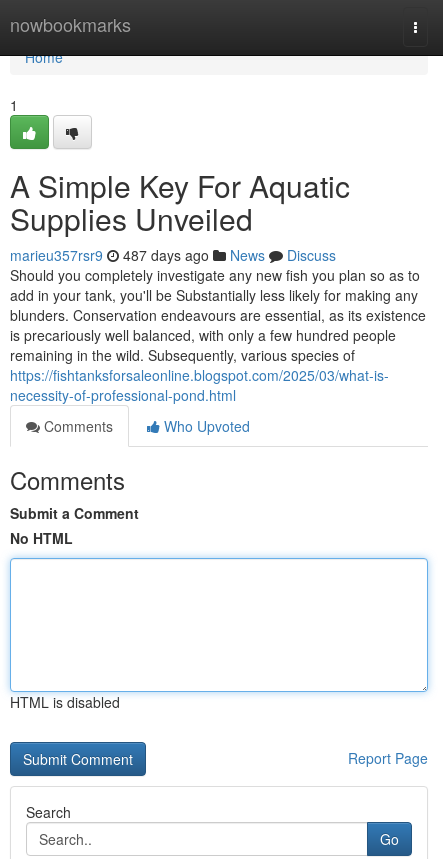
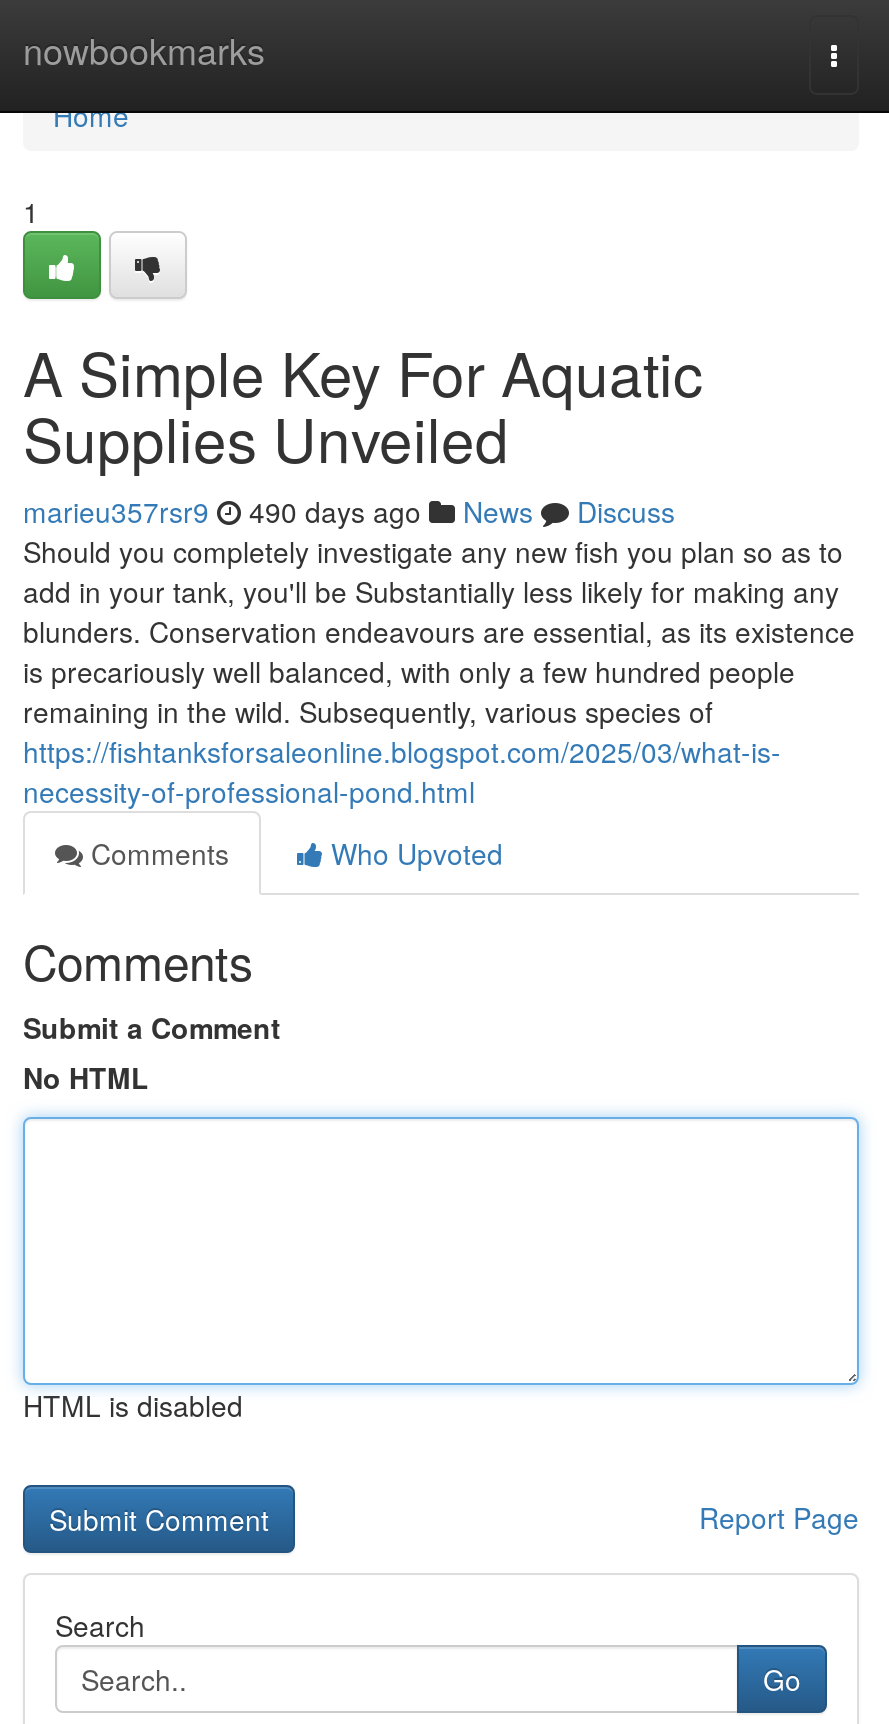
- marieu357rsr9 487 days ago News Discuss
+ marieu357rsr9 490 days ago News Discuss
